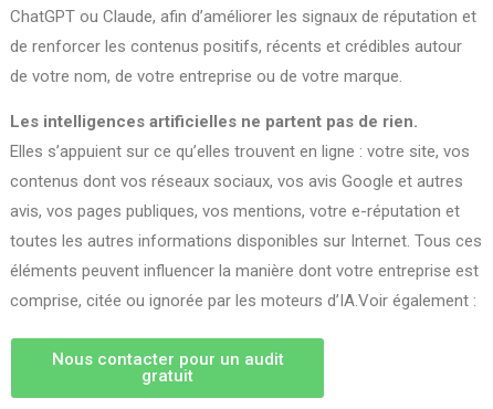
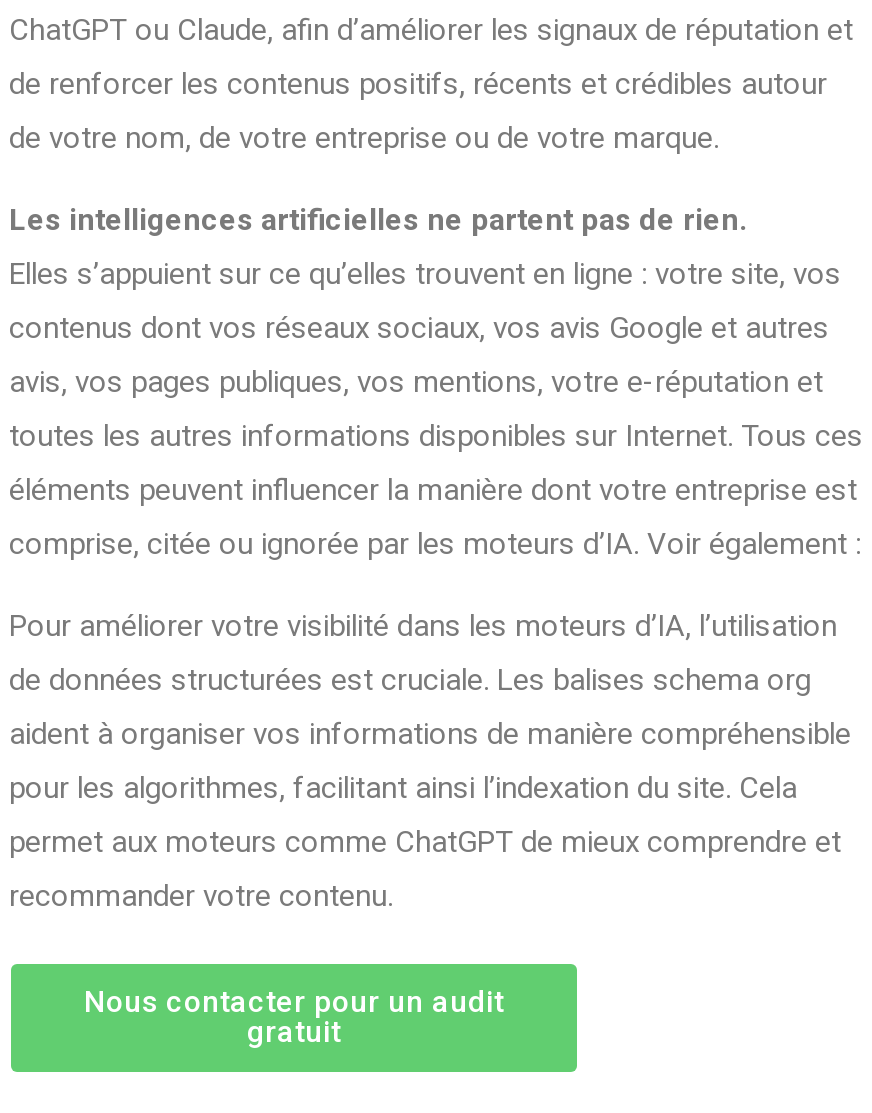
- comprise, citée ou ignorée par les moteurs d’IA.Voir également :
+ comprise, citée ou ignorée par les moteurs d’IA. Voir également :
+ Pour améliorer votre visibilité dans les moteurs d’IA, l’utilisation
+ de données structurées est cruciale. Les balises schema org
+ aident à organiser vos informations de manière compréhensible
+ pour les algorithmes, facilitant ainsi l’indexation du site. Cela
+ permet aux moteurs comme ChatGPT de mieux comprendre et
+ recommander votre contenu.
